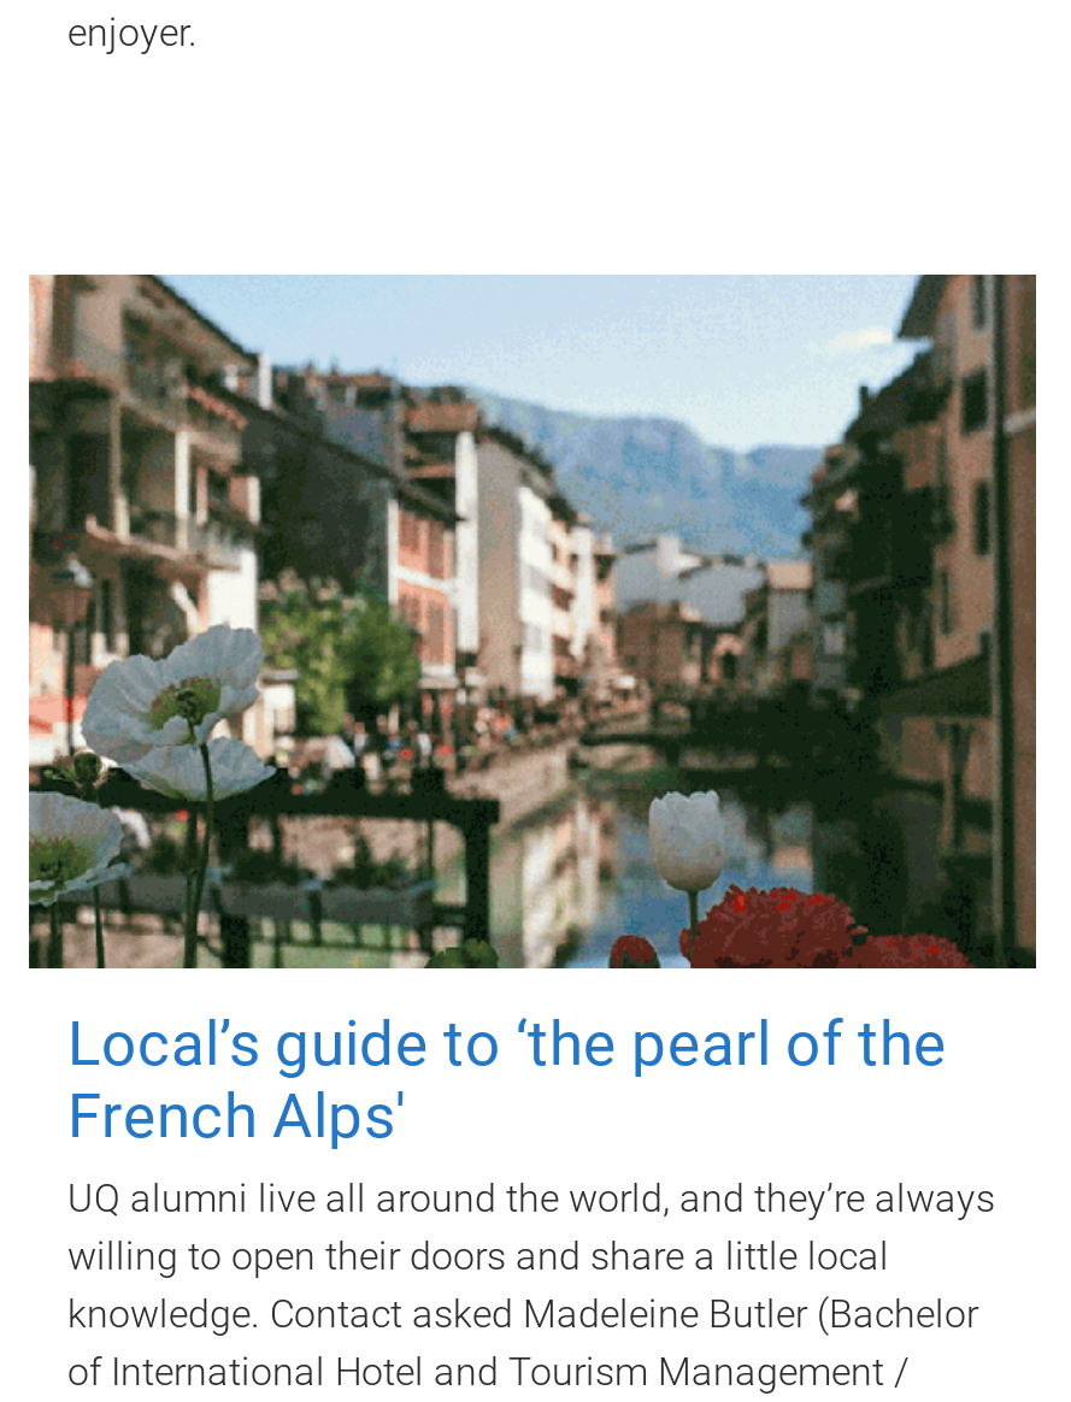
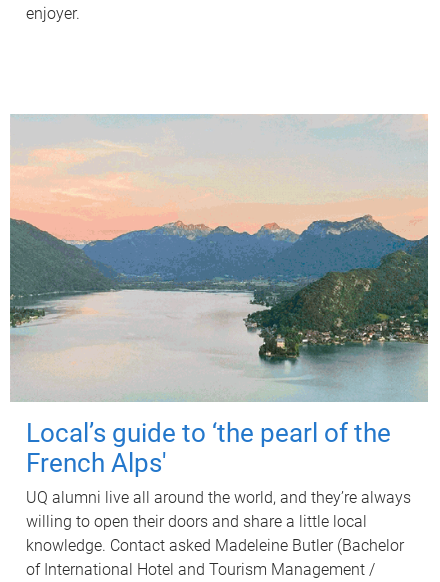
- [image]
+ [image]
